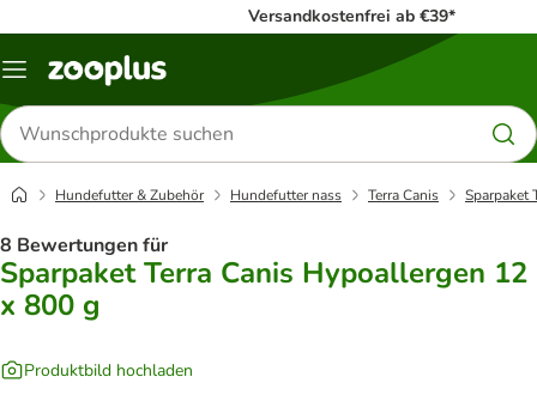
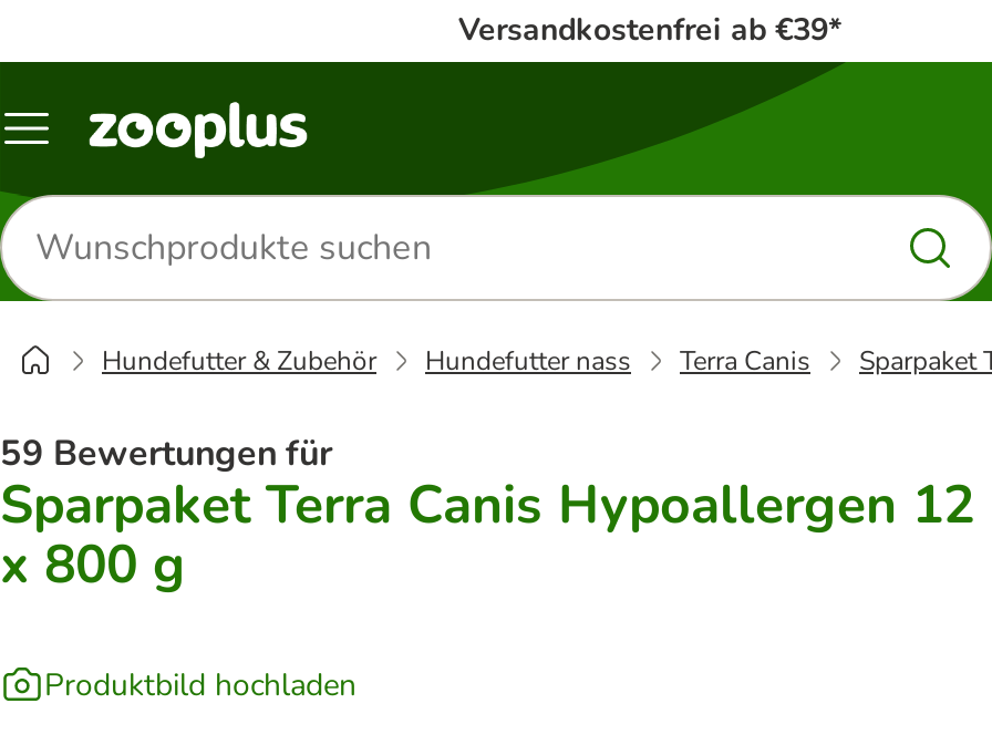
- 8 Bewertungen für
+ 59 Bewertungen für
